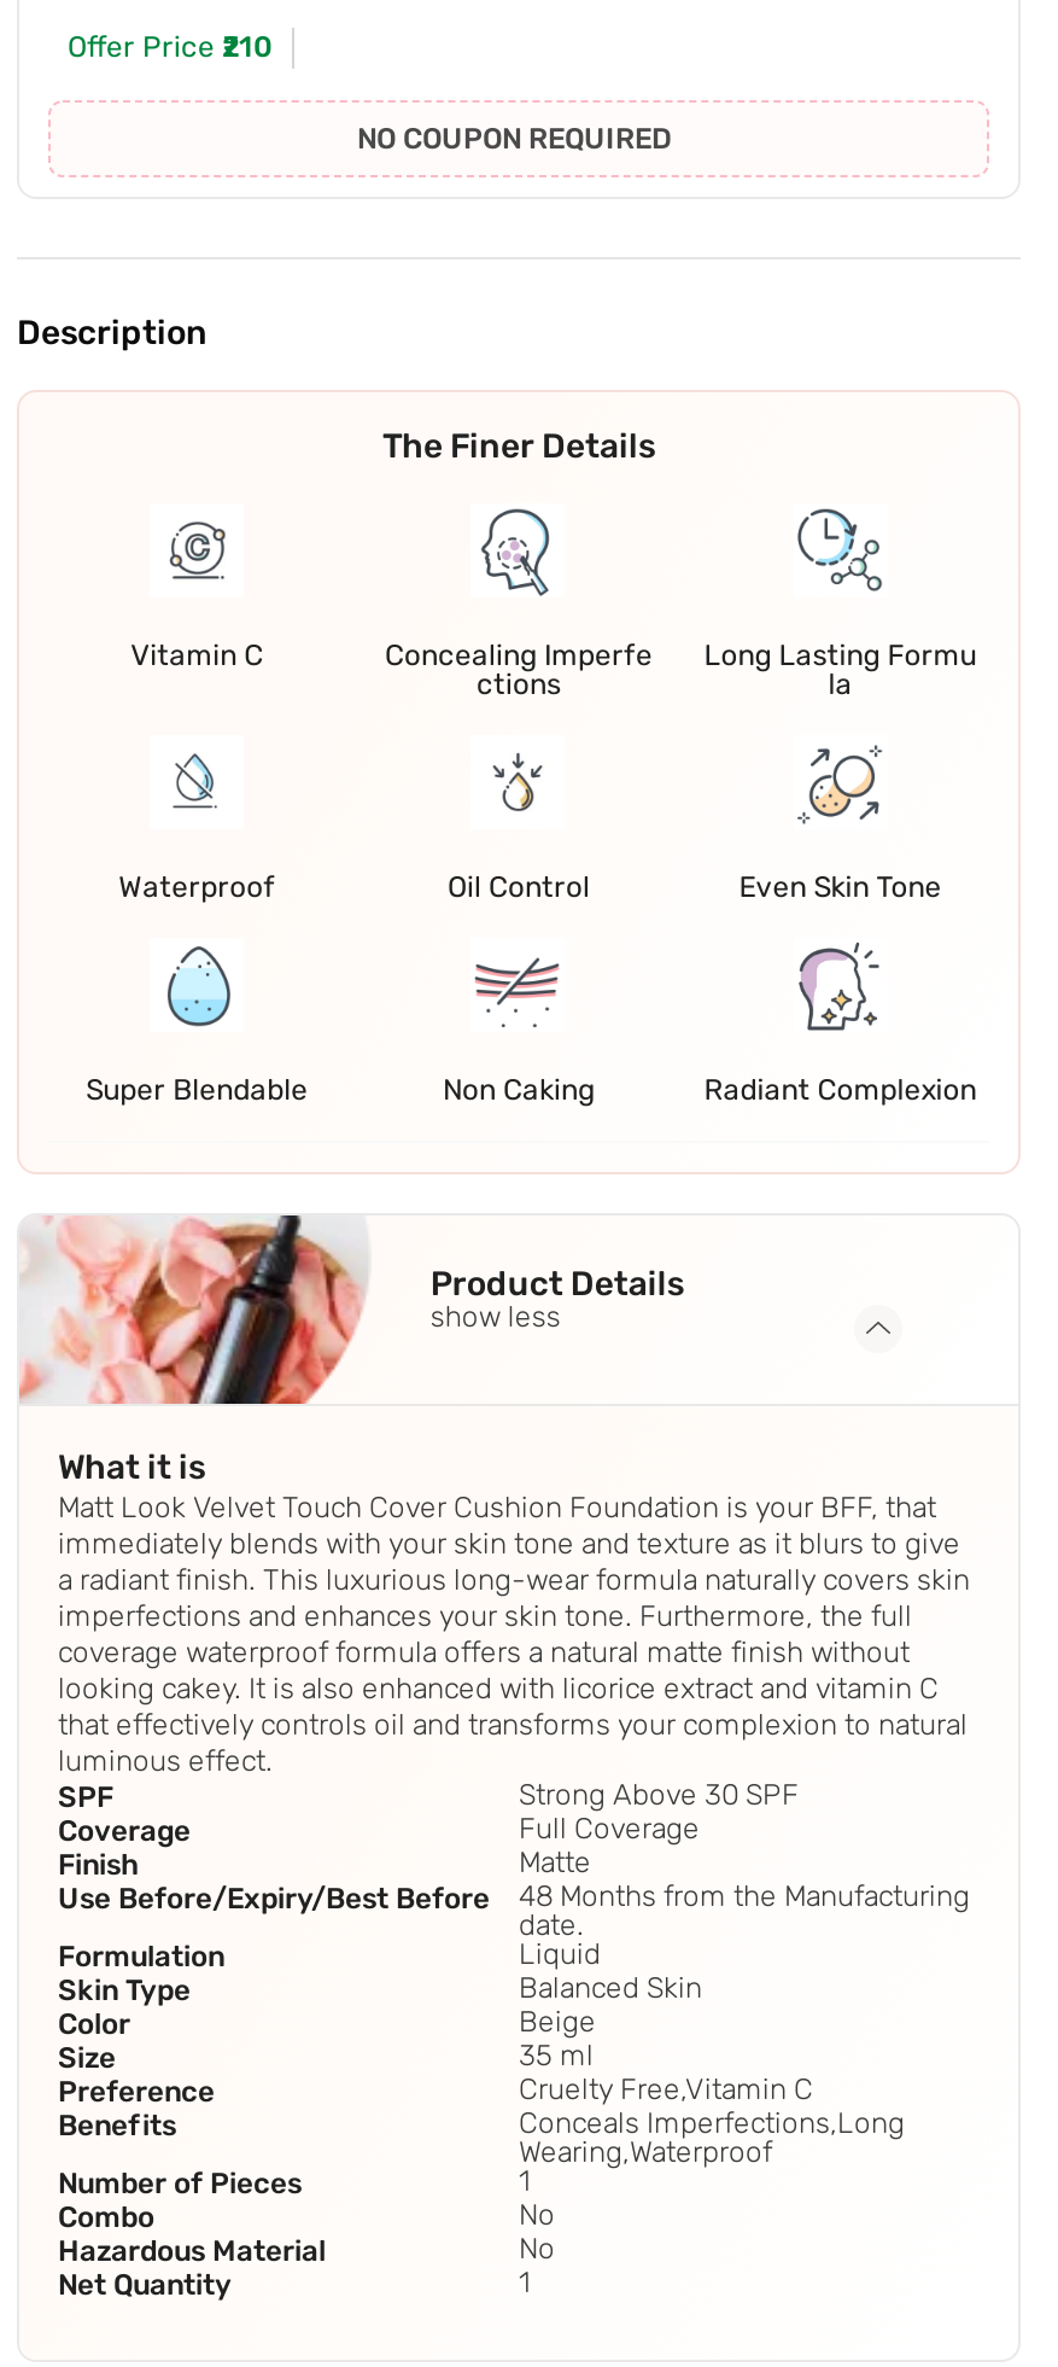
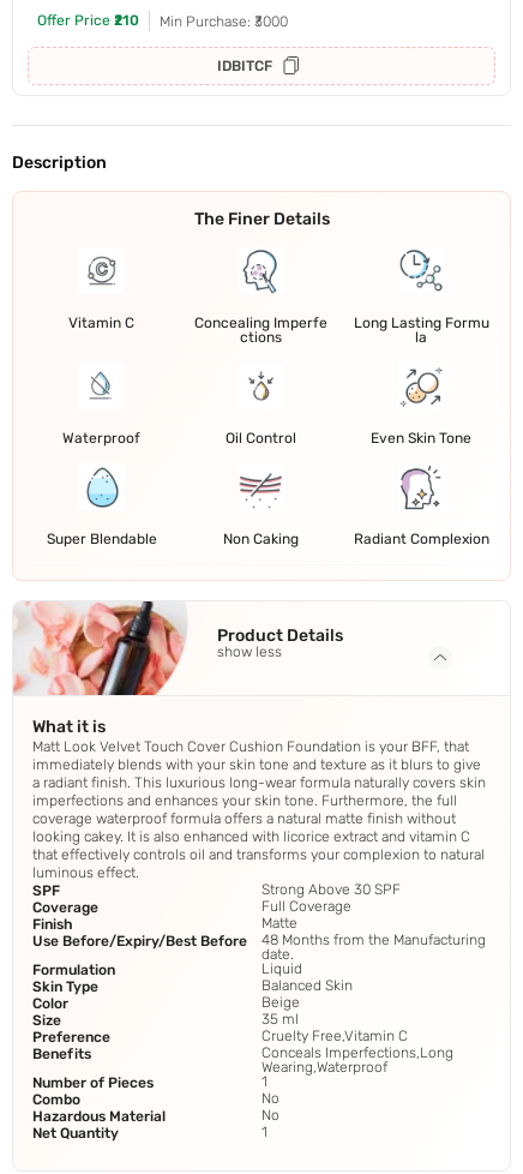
- NO COUPON REQUIRED
+ Min Purchase: ₹3000
+ IDBITCF
